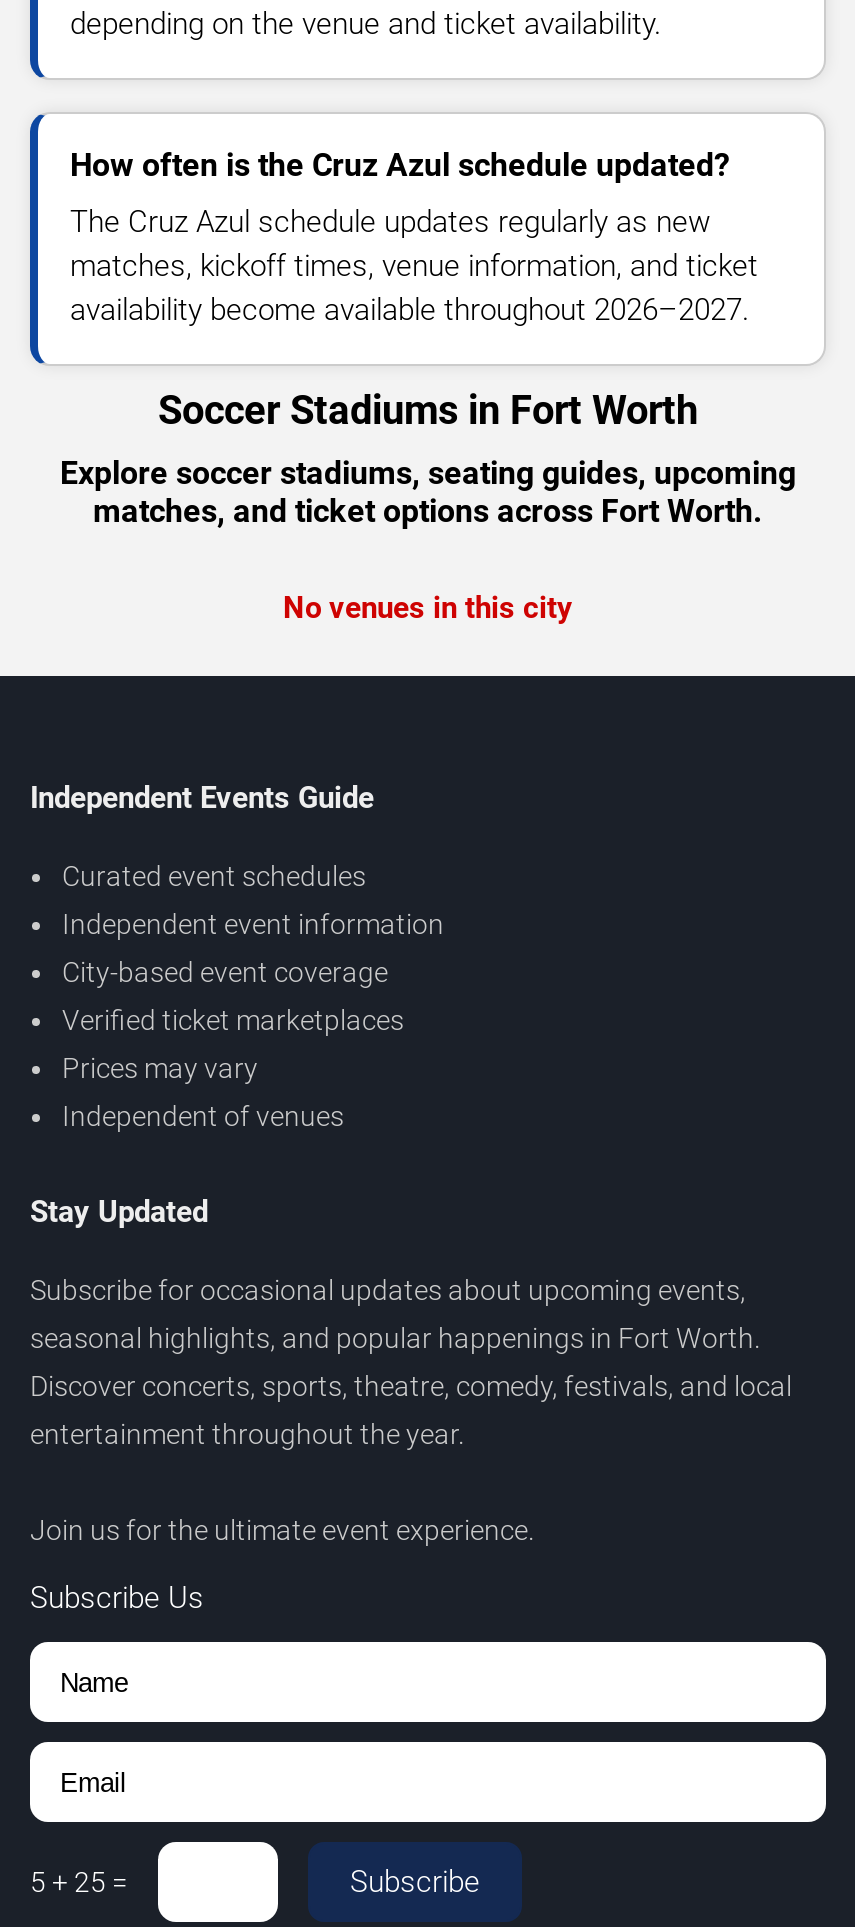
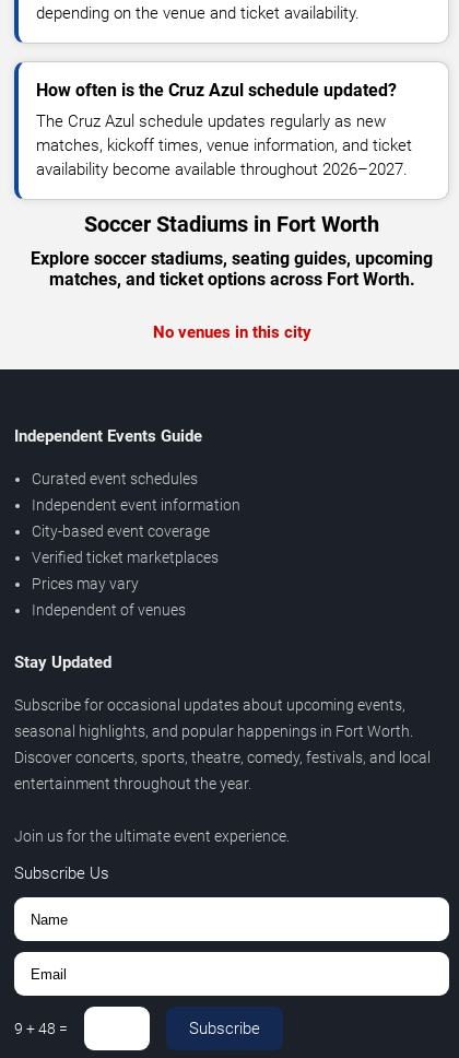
- 5 + 25 =
+ 9 + 48 =
